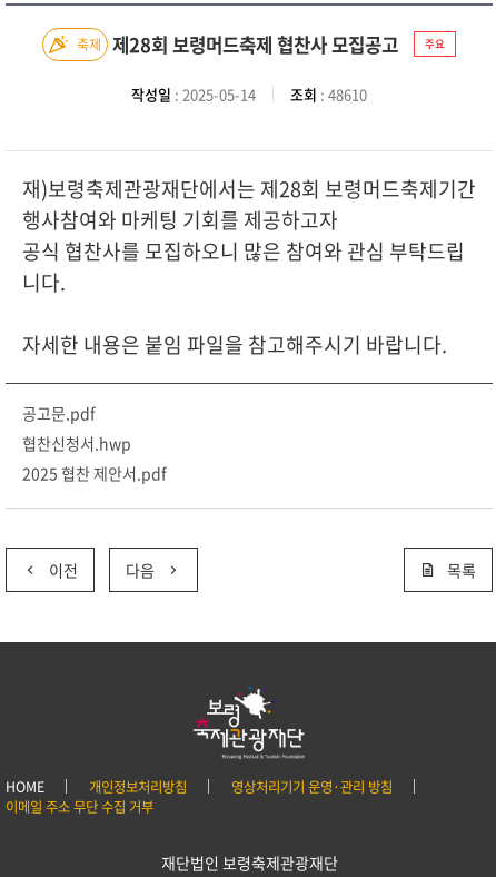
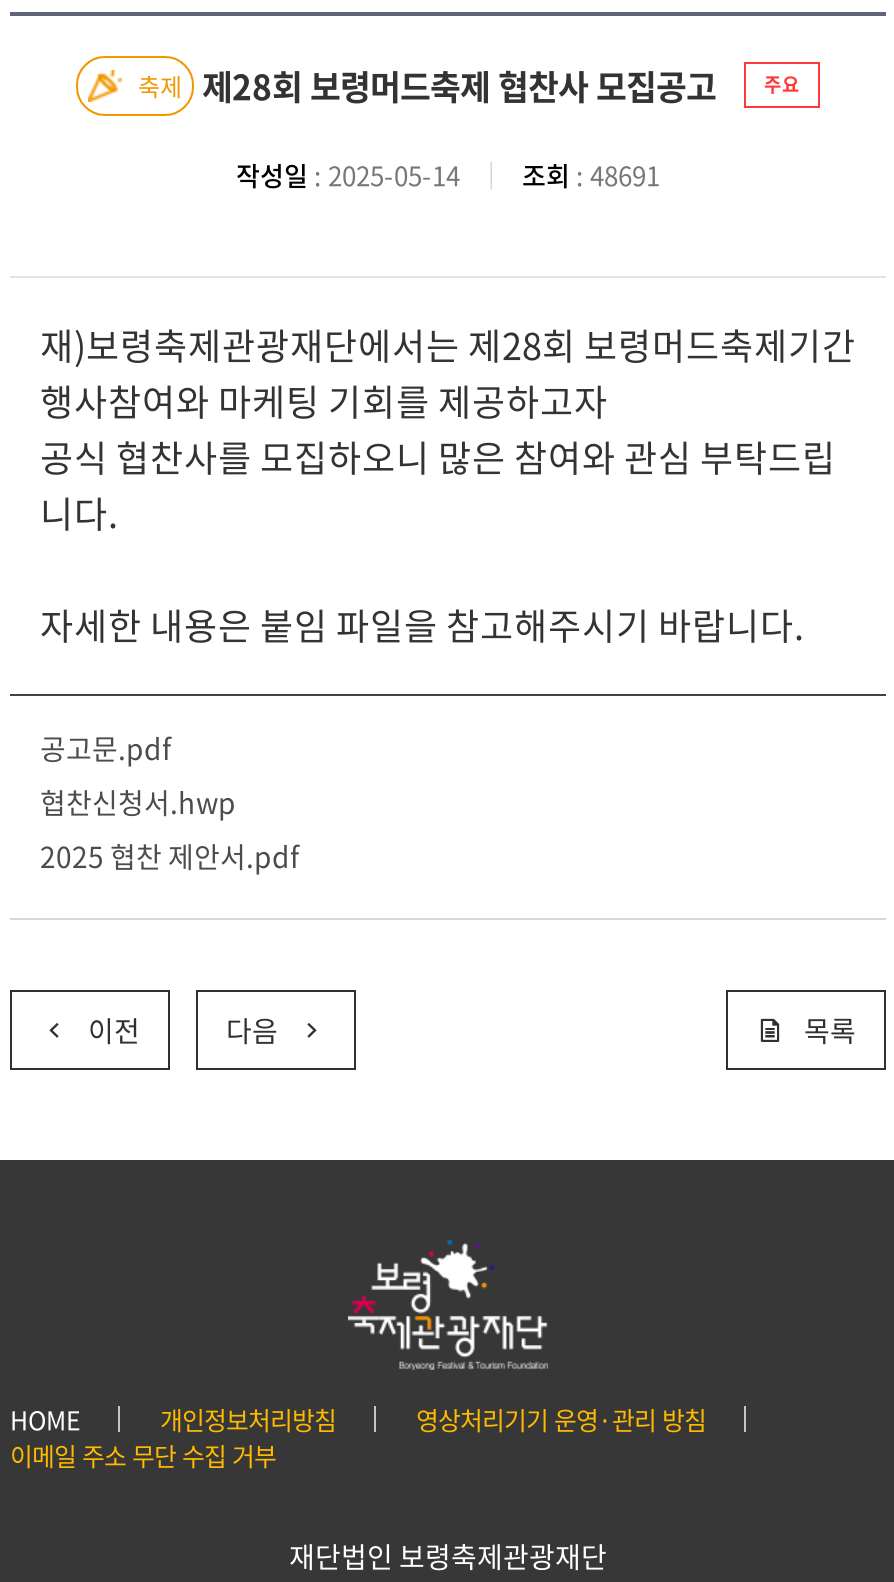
- 작성일: 2025-05-14 조회: 48610
+ 작성일: 2025-05-14 조회: 48691
